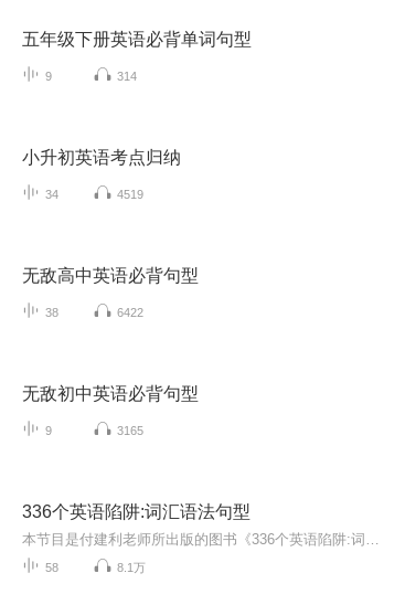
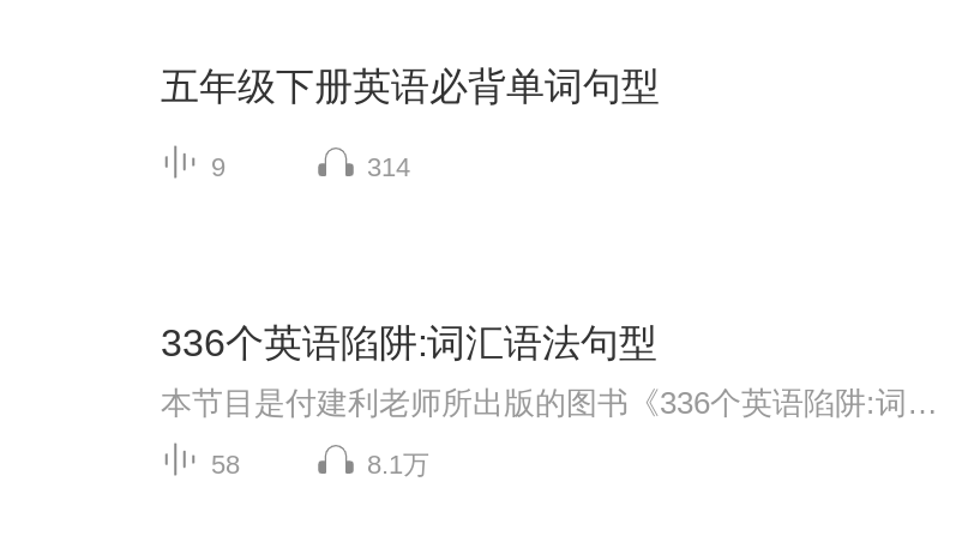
- 小升初英语考点归纳
- 34
- 4519

- 无敌高中英语必背句型
- 38
- 6422

- 无敌初中英语必背句型
- 9
- 3165
